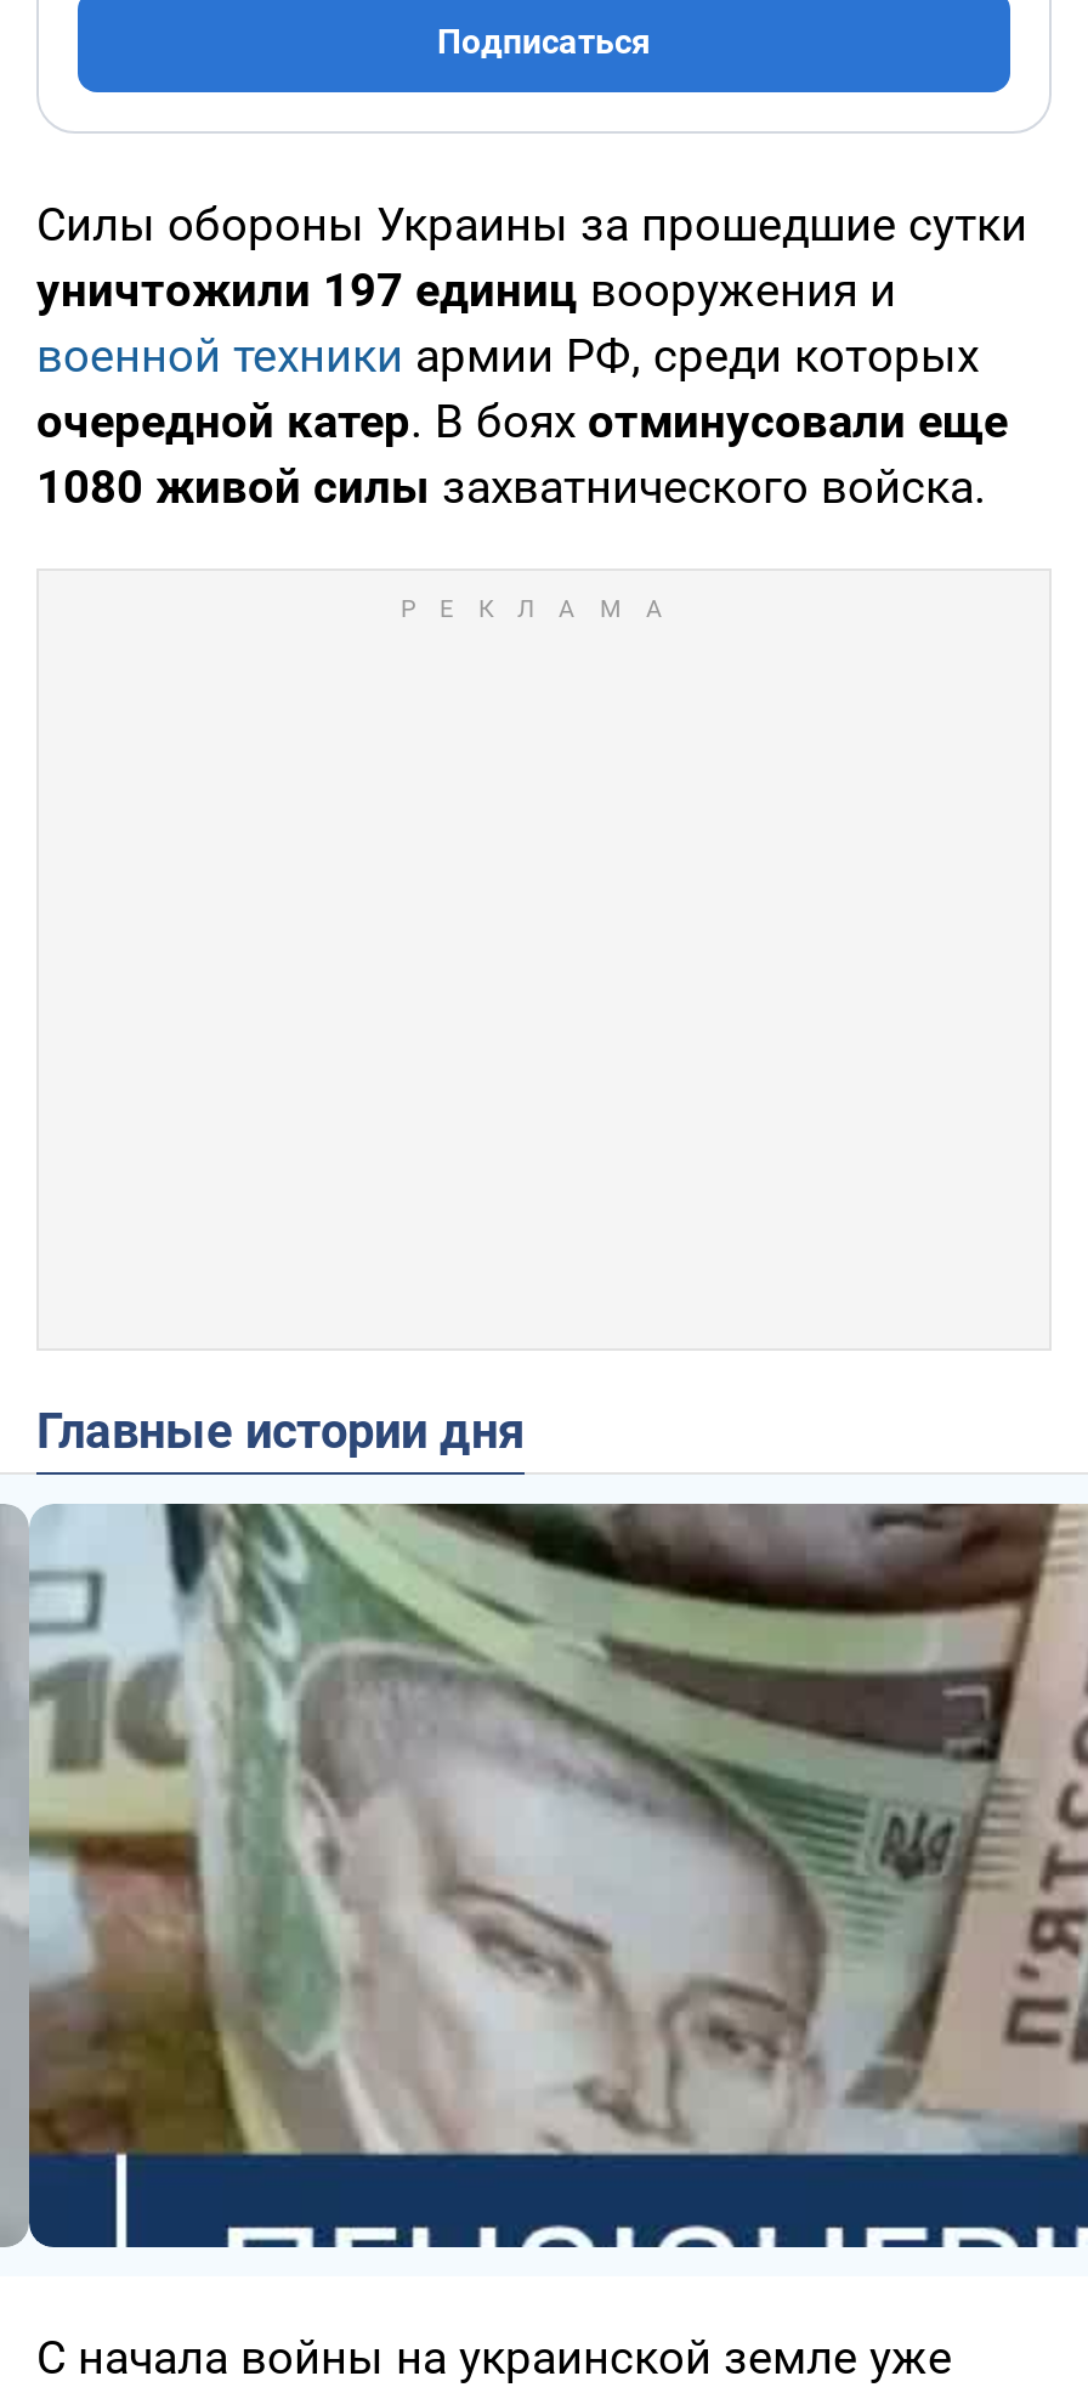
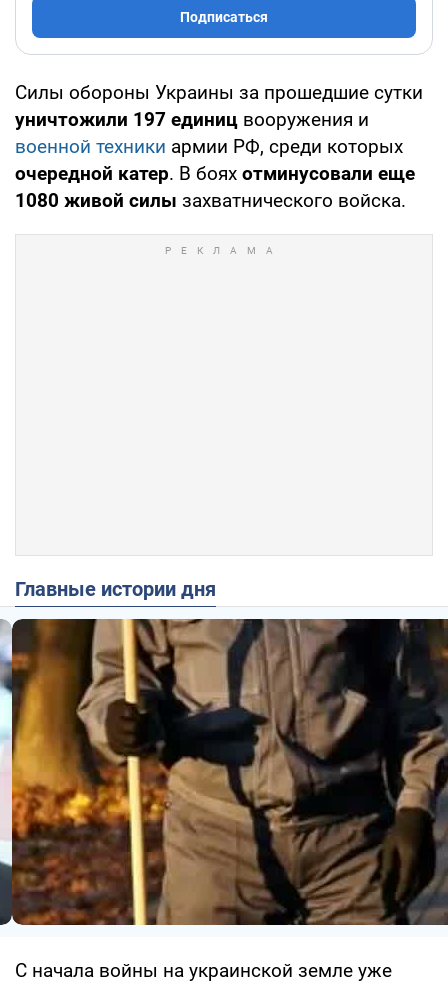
- [image]
+ [image]
